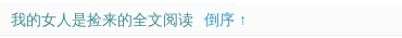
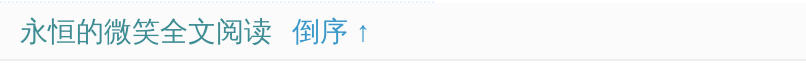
- 我的女人是捡来的全文阅读
+ 永恒的微笑全文阅读
